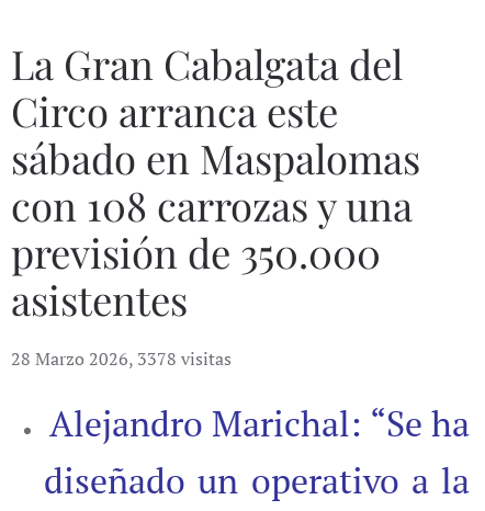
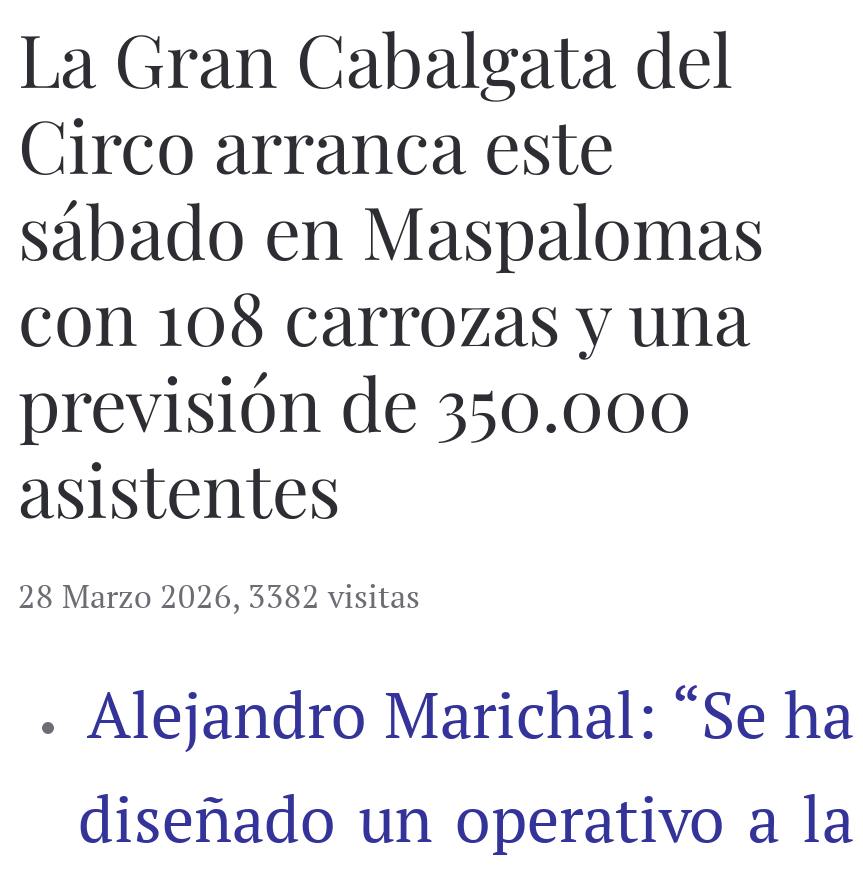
- 28 Marzo 2026, 3378 visitas
+ 28 Marzo 2026, 3382 visitas
